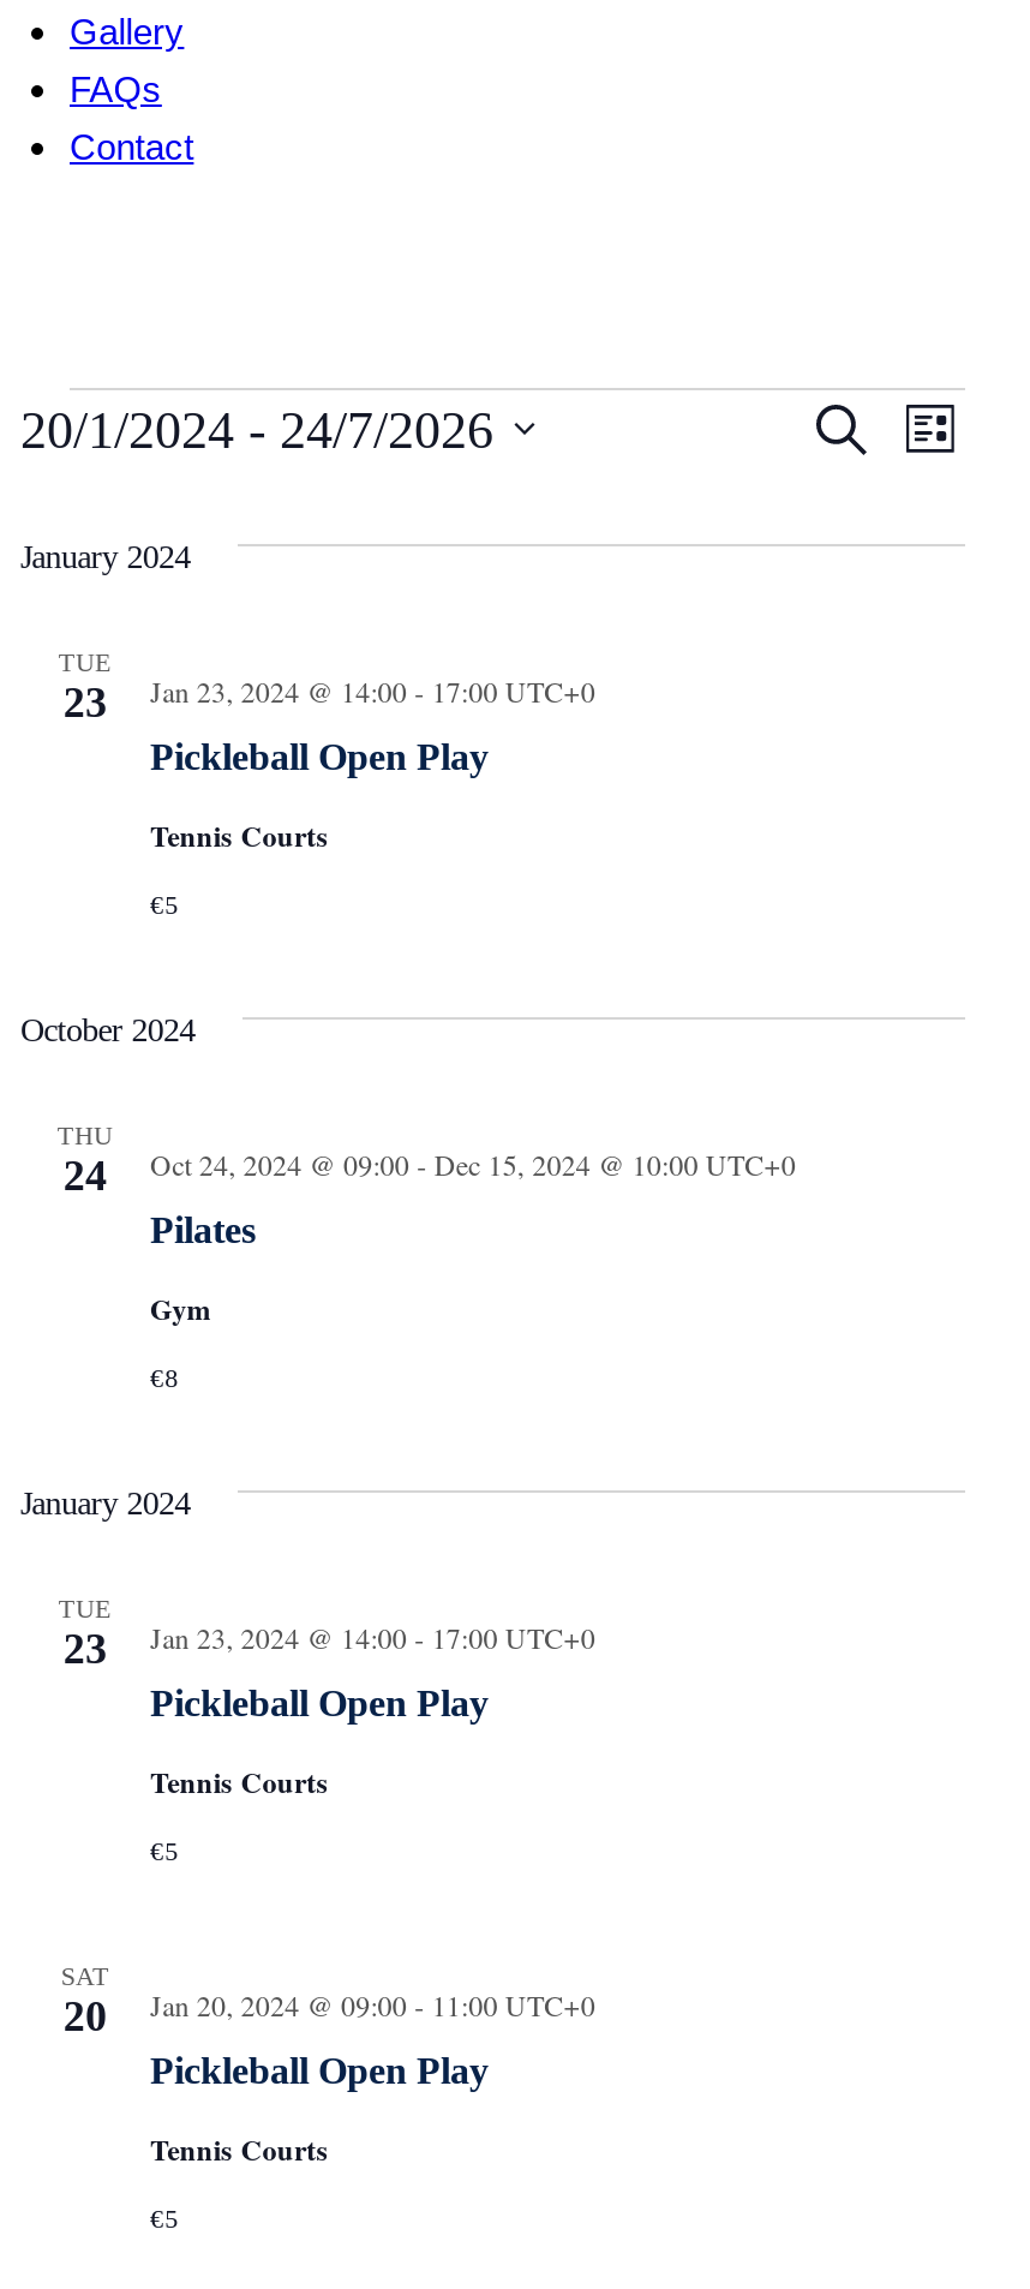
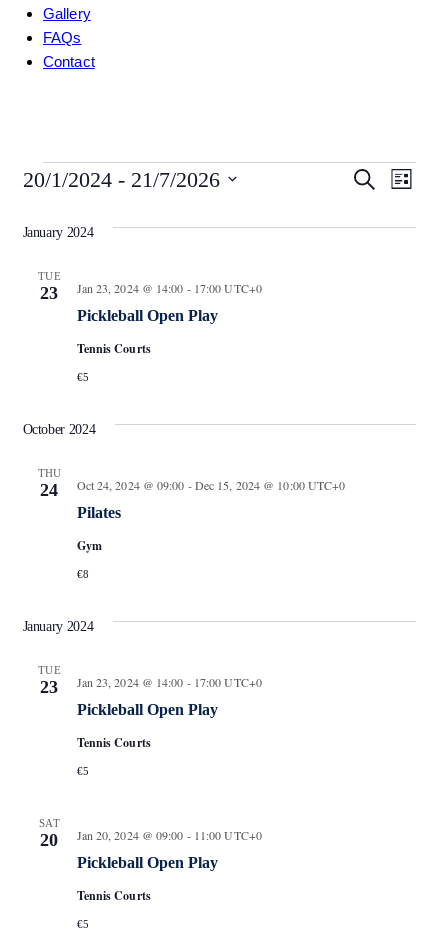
- 20/1/2024 - 24/7/2026
+ 20/1/2024 - 21/7/2026
